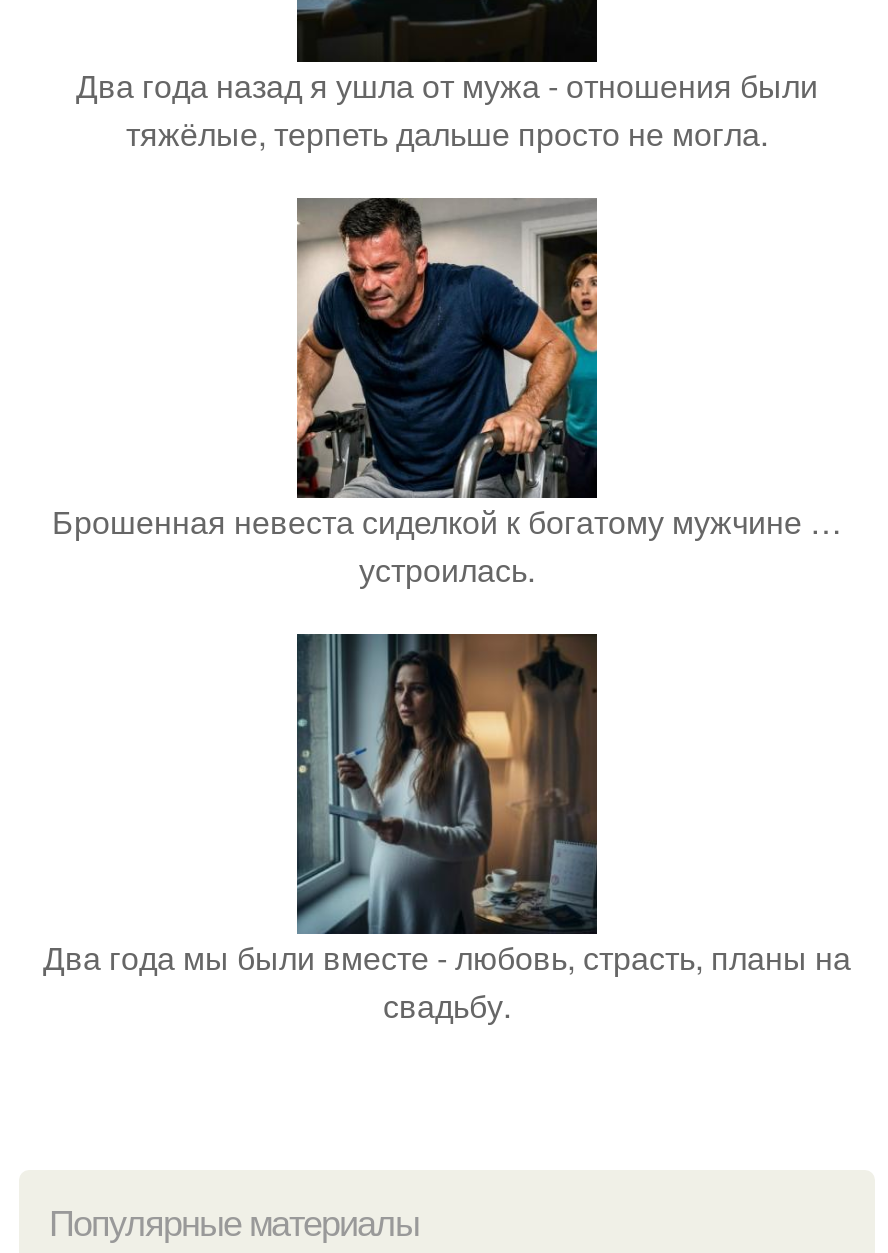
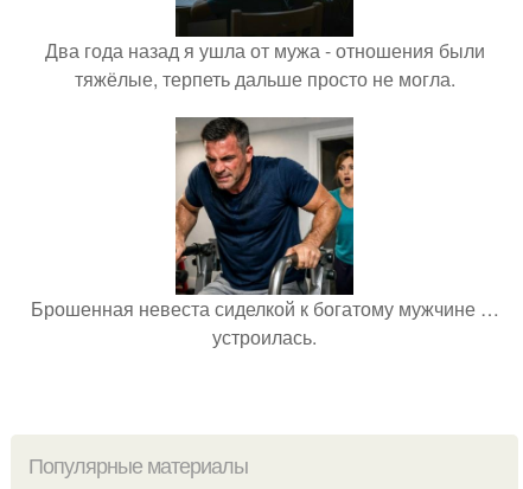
- [image]
- Два года мы были вместе - любовь, страсть, планы на
- свадьбу.
